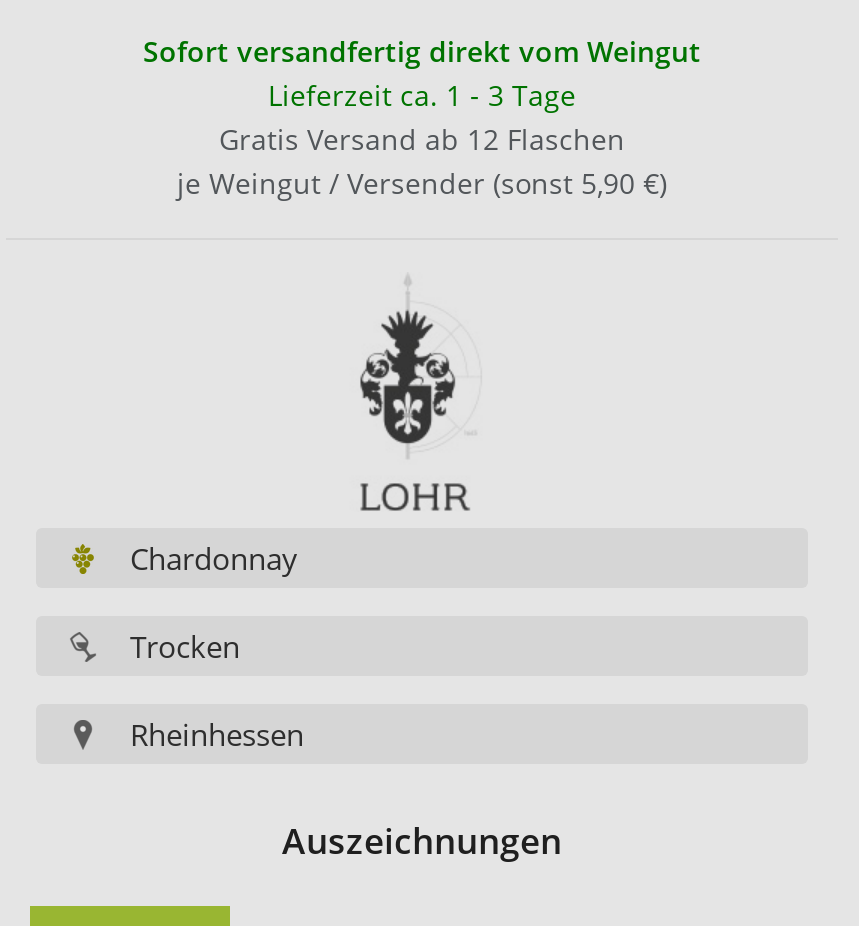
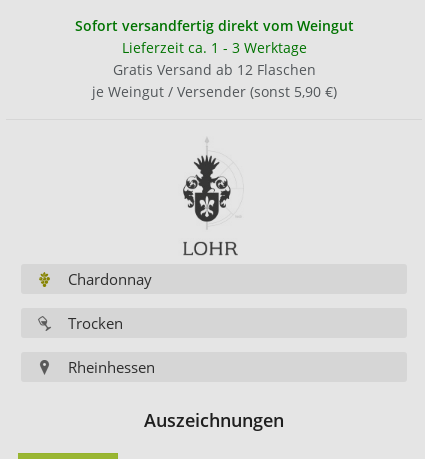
- Lieferzeit ca. 1 - 3 Tage
+ Lieferzeit ca. 1 - 3 Werktage
